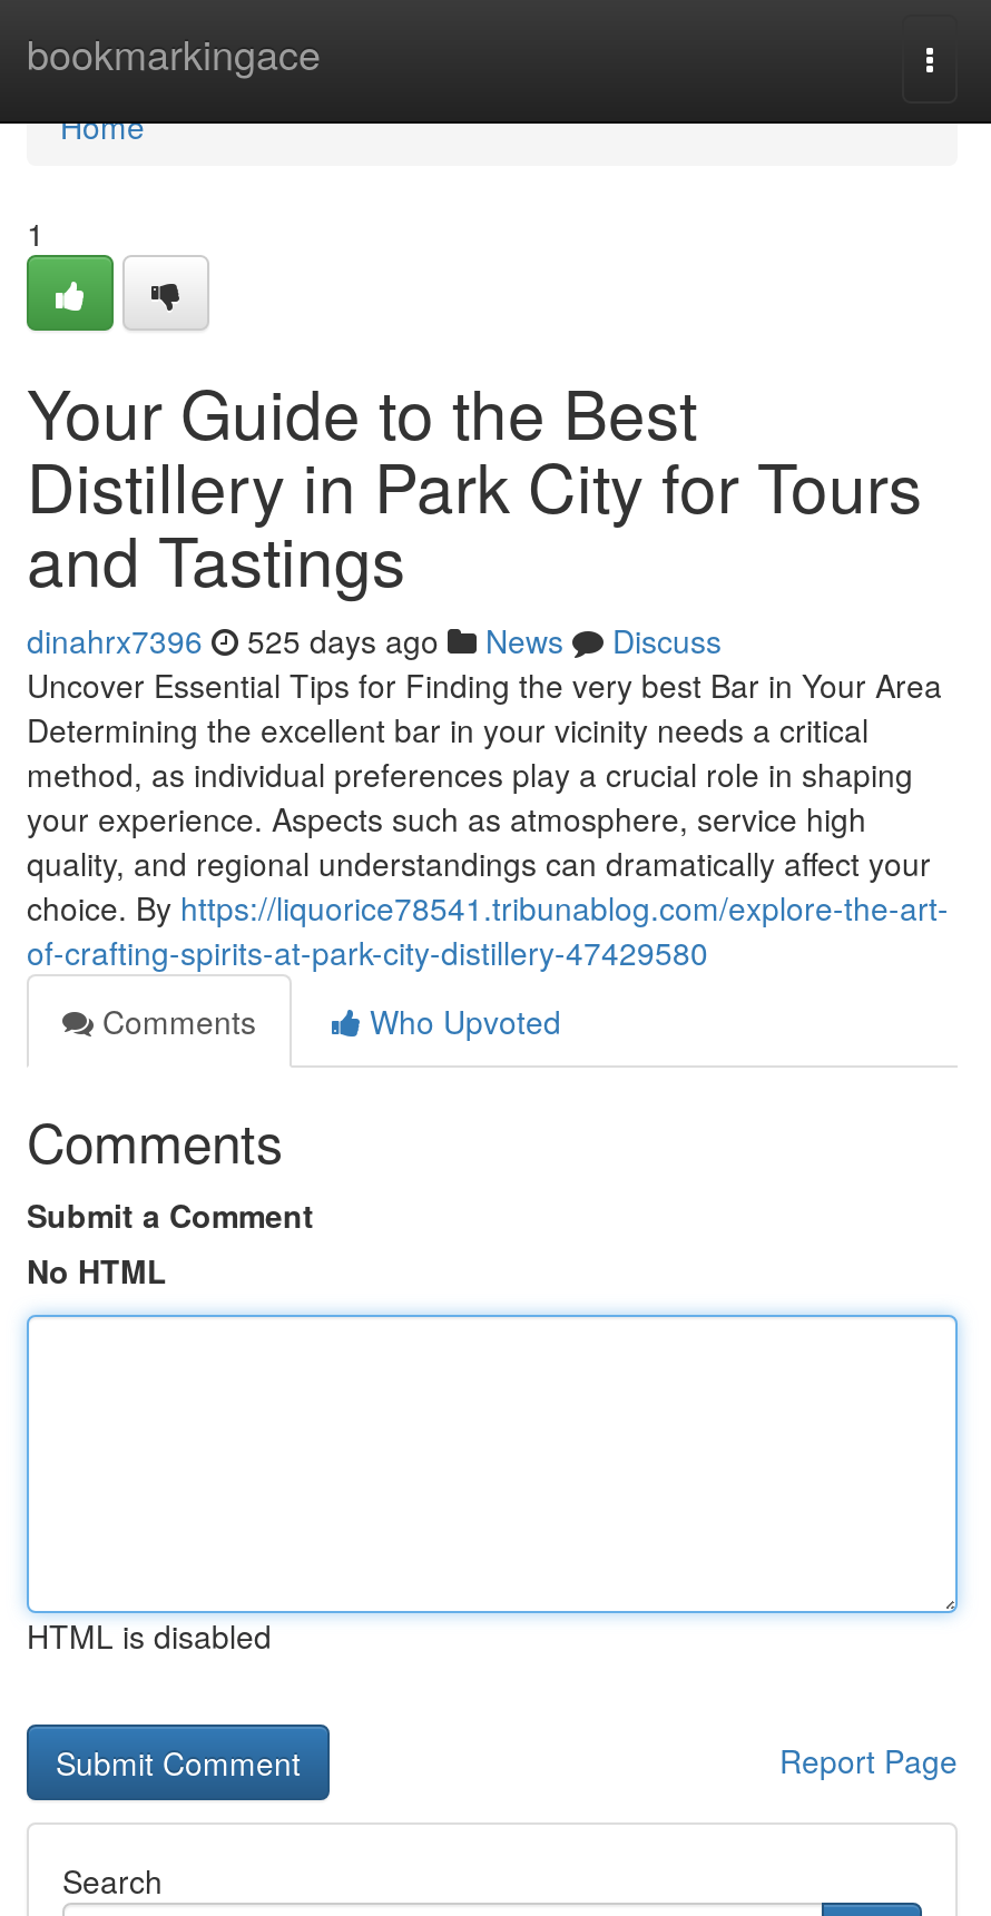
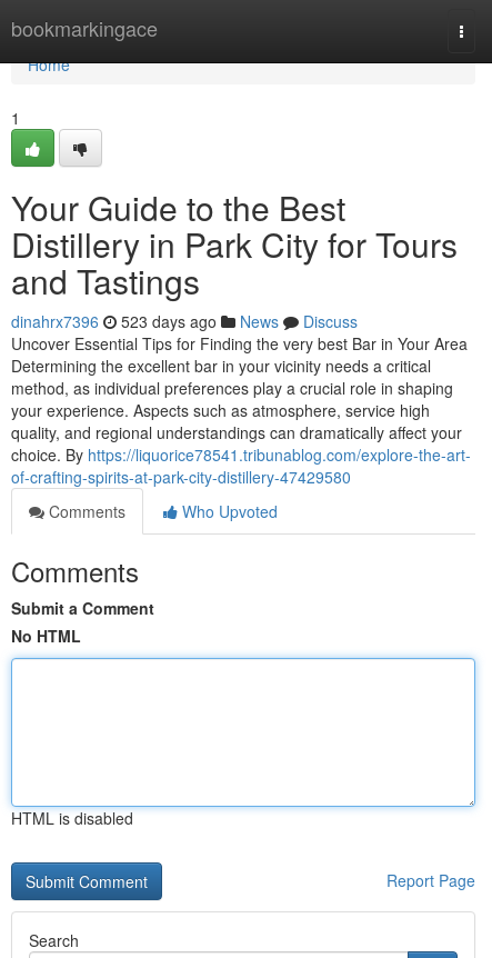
- dinahrx7396 525 days ago News Discuss
+ dinahrx7396 523 days ago News Discuss
